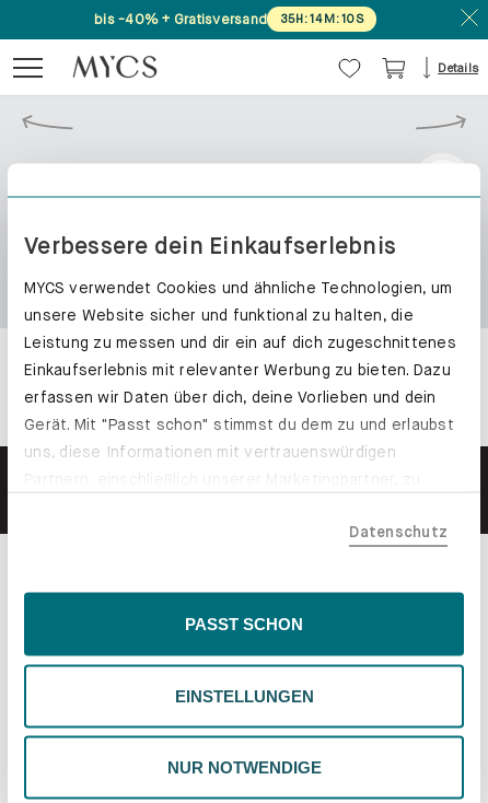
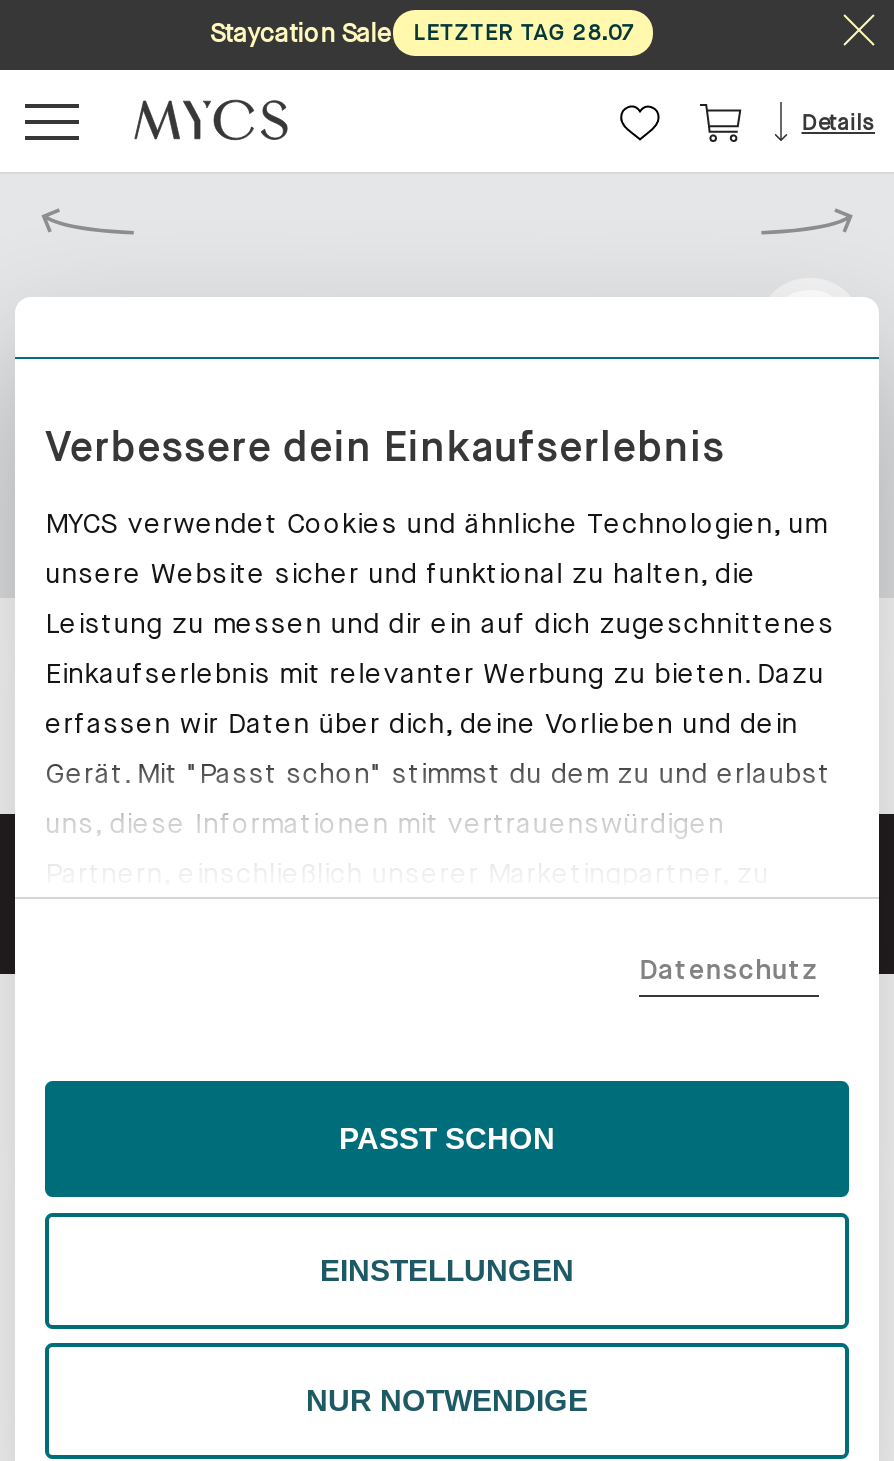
- bis -40% + Gratisversand
- 35H: 14 M: 10 S
+ Staycation Sale
+ LETZTER TAG 28.07
